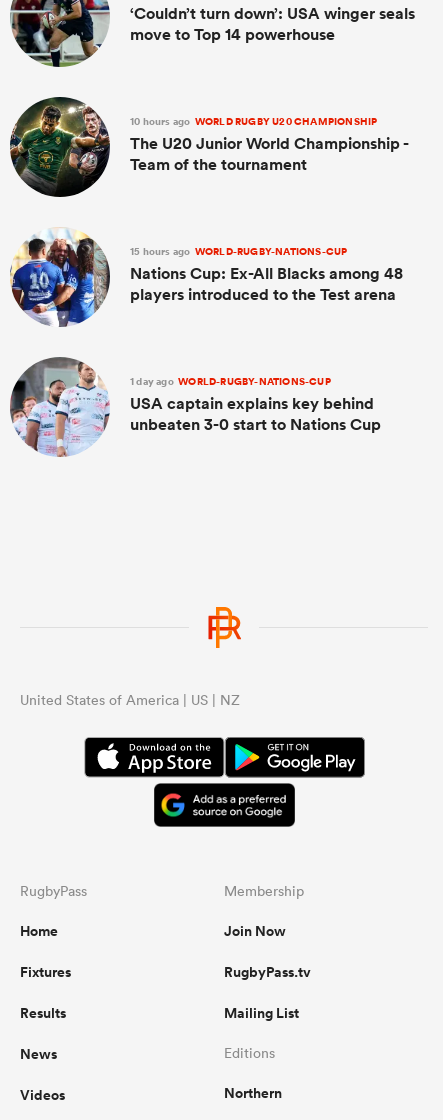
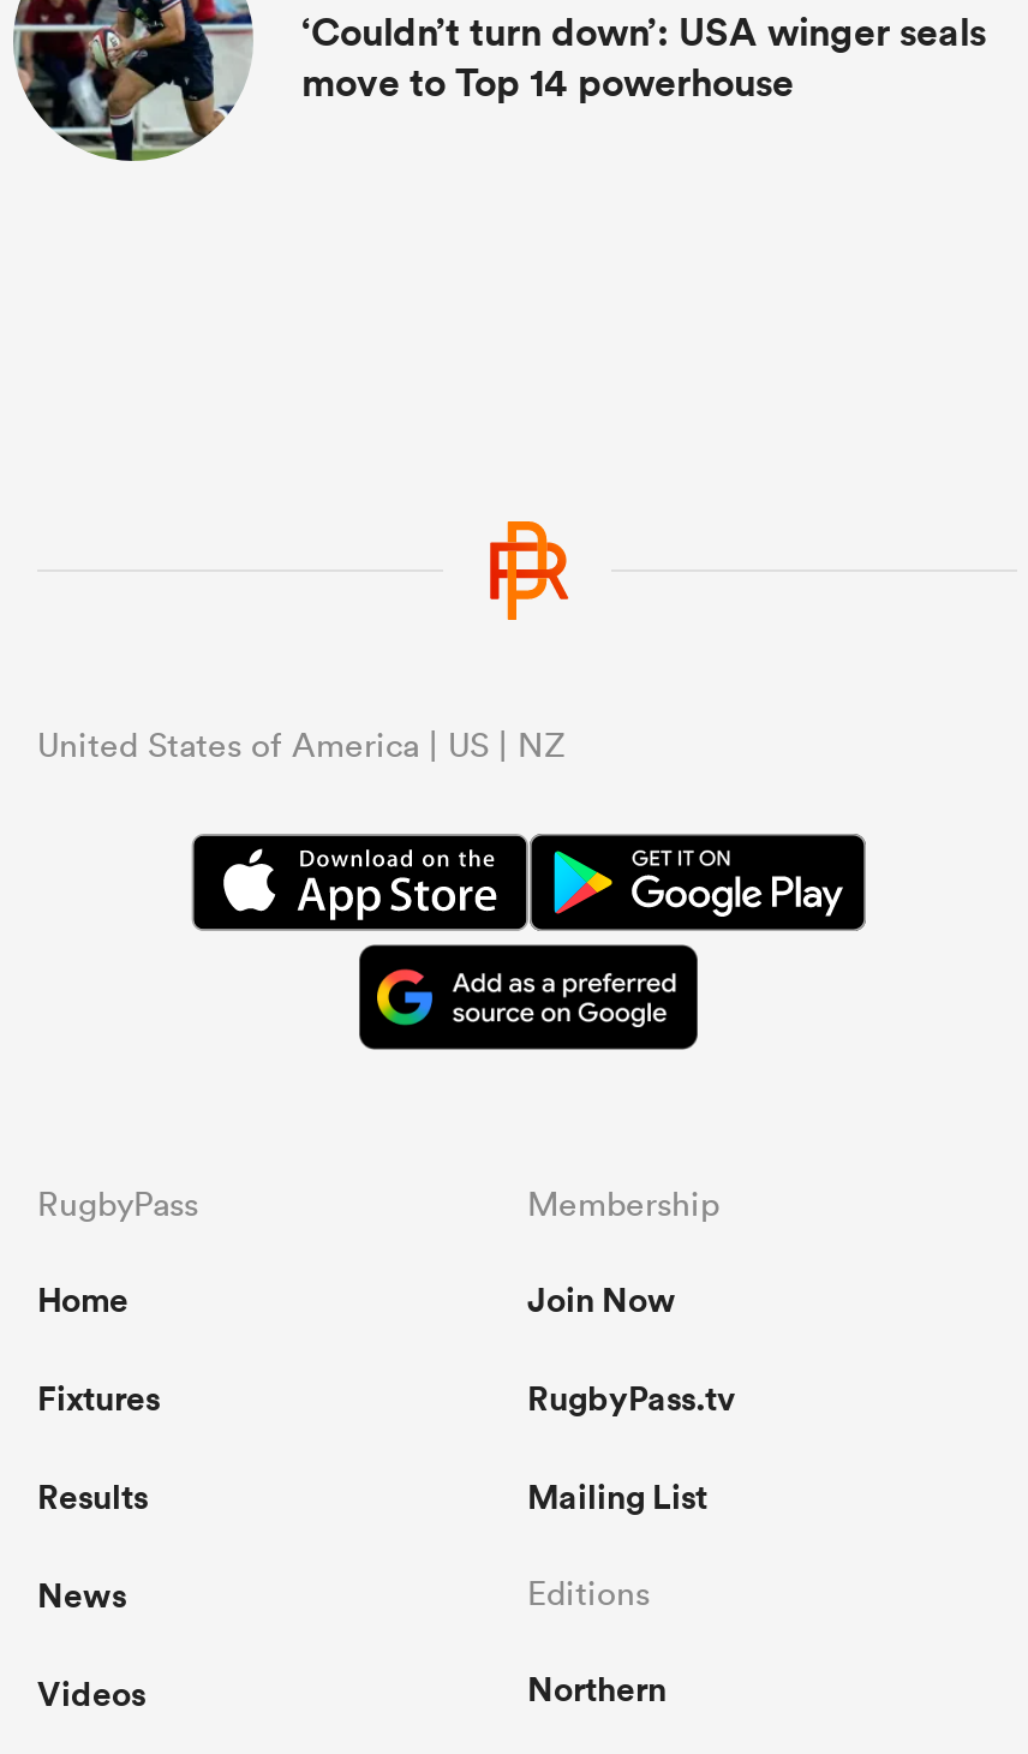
- [image]
- 10 hours ago WORLD RUGBY U20 CHAMPIONSHIP
- The U20 Junior World Championship -
- Team of the tournament

- [image]
- 15 hours ago WORLD-RUGBY-NATIONS-CUP
- Nations Cup: Ex-All Blacks among 48
- players introduced to the Test arena

- [image]
- 1 day ago WORLD-RUGBY-NATIONS-CUP
- USA captain explains key behind
- unbeaten 3-0 start to Nations Cup
